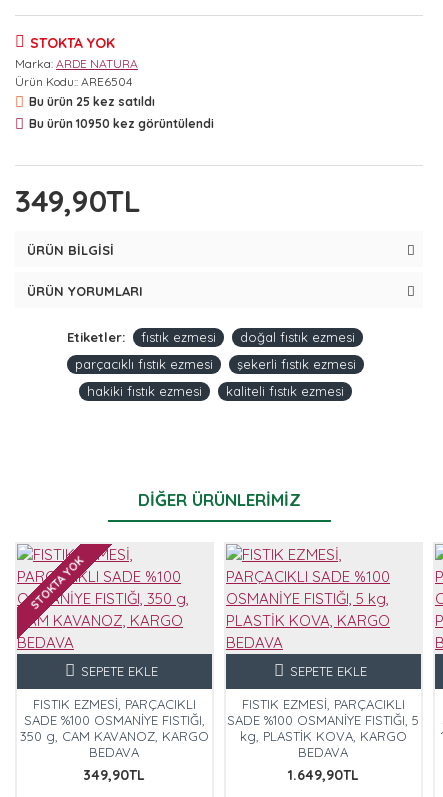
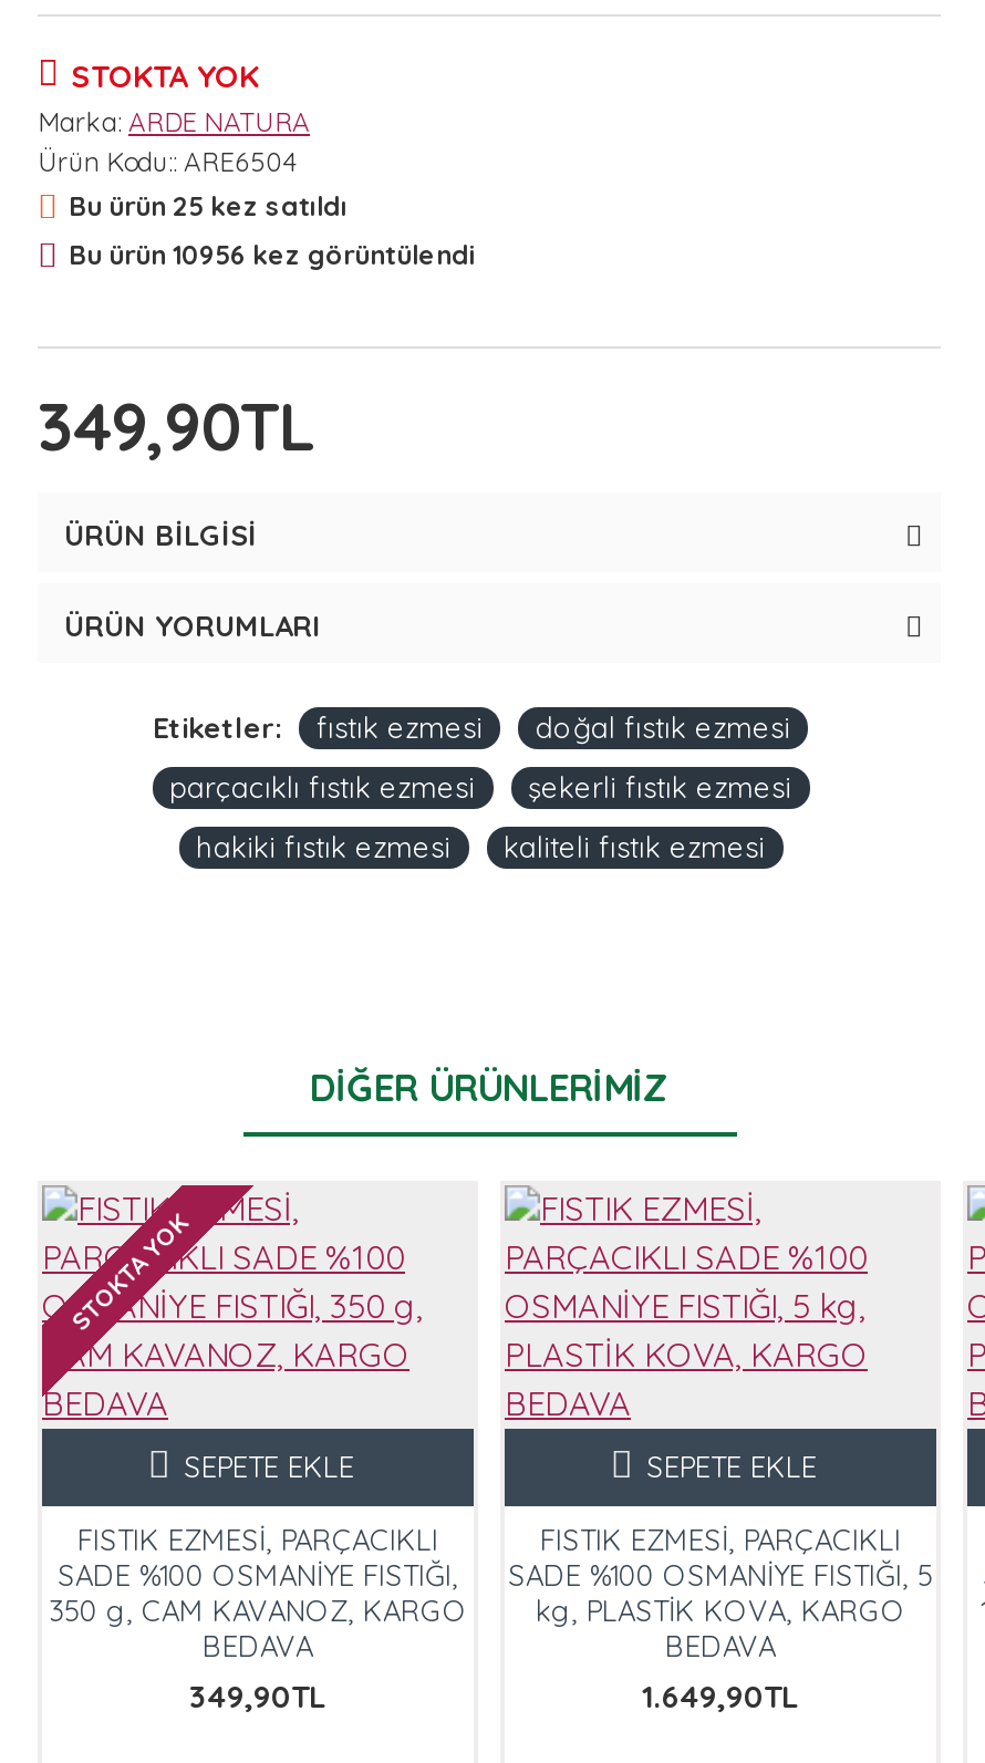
- Bu ürün 10950 kez görüntülendi
+ Bu ürün 10956 kez görüntülendi
